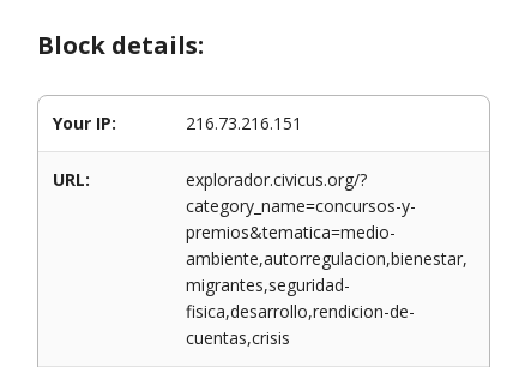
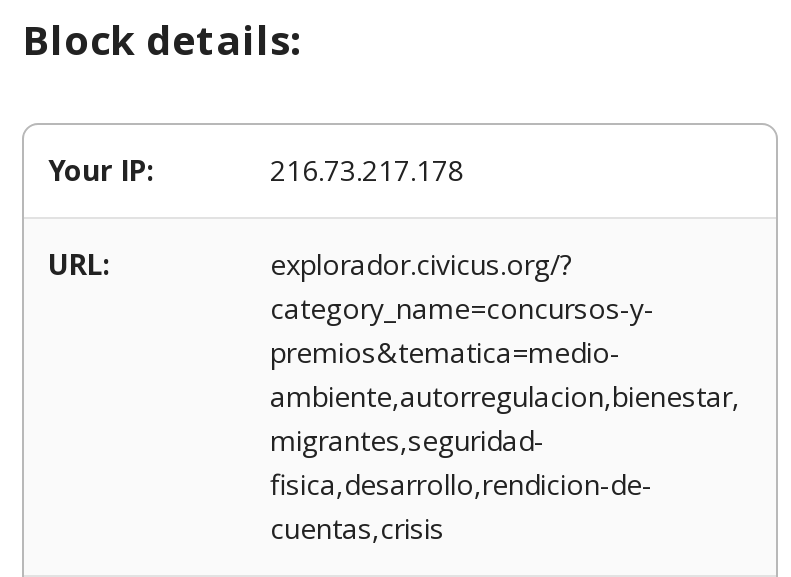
- 216.73.216.151
+ 216.73.217.178
